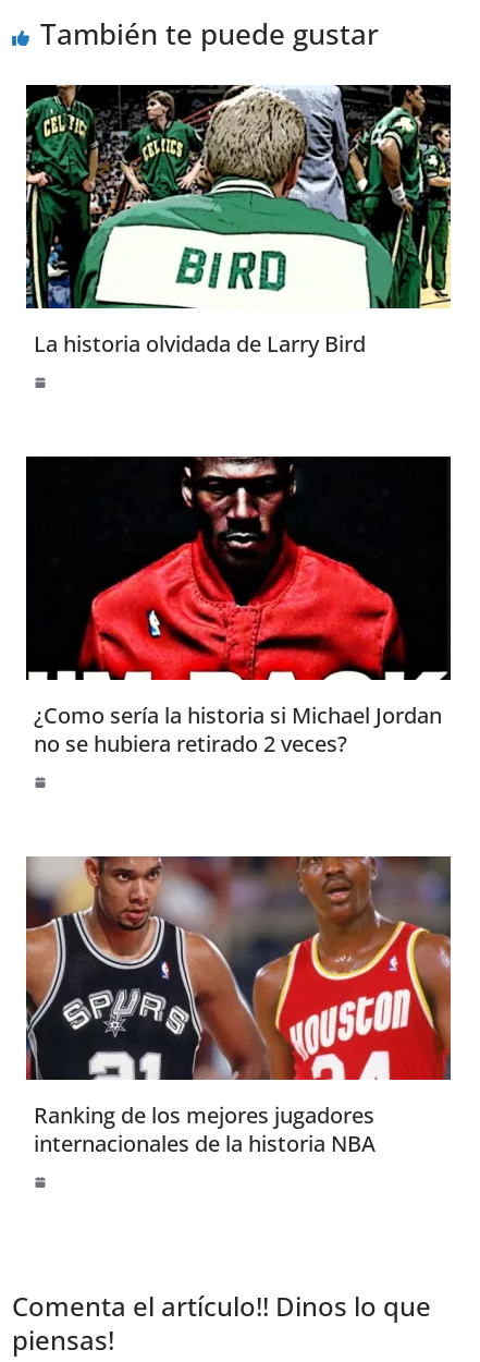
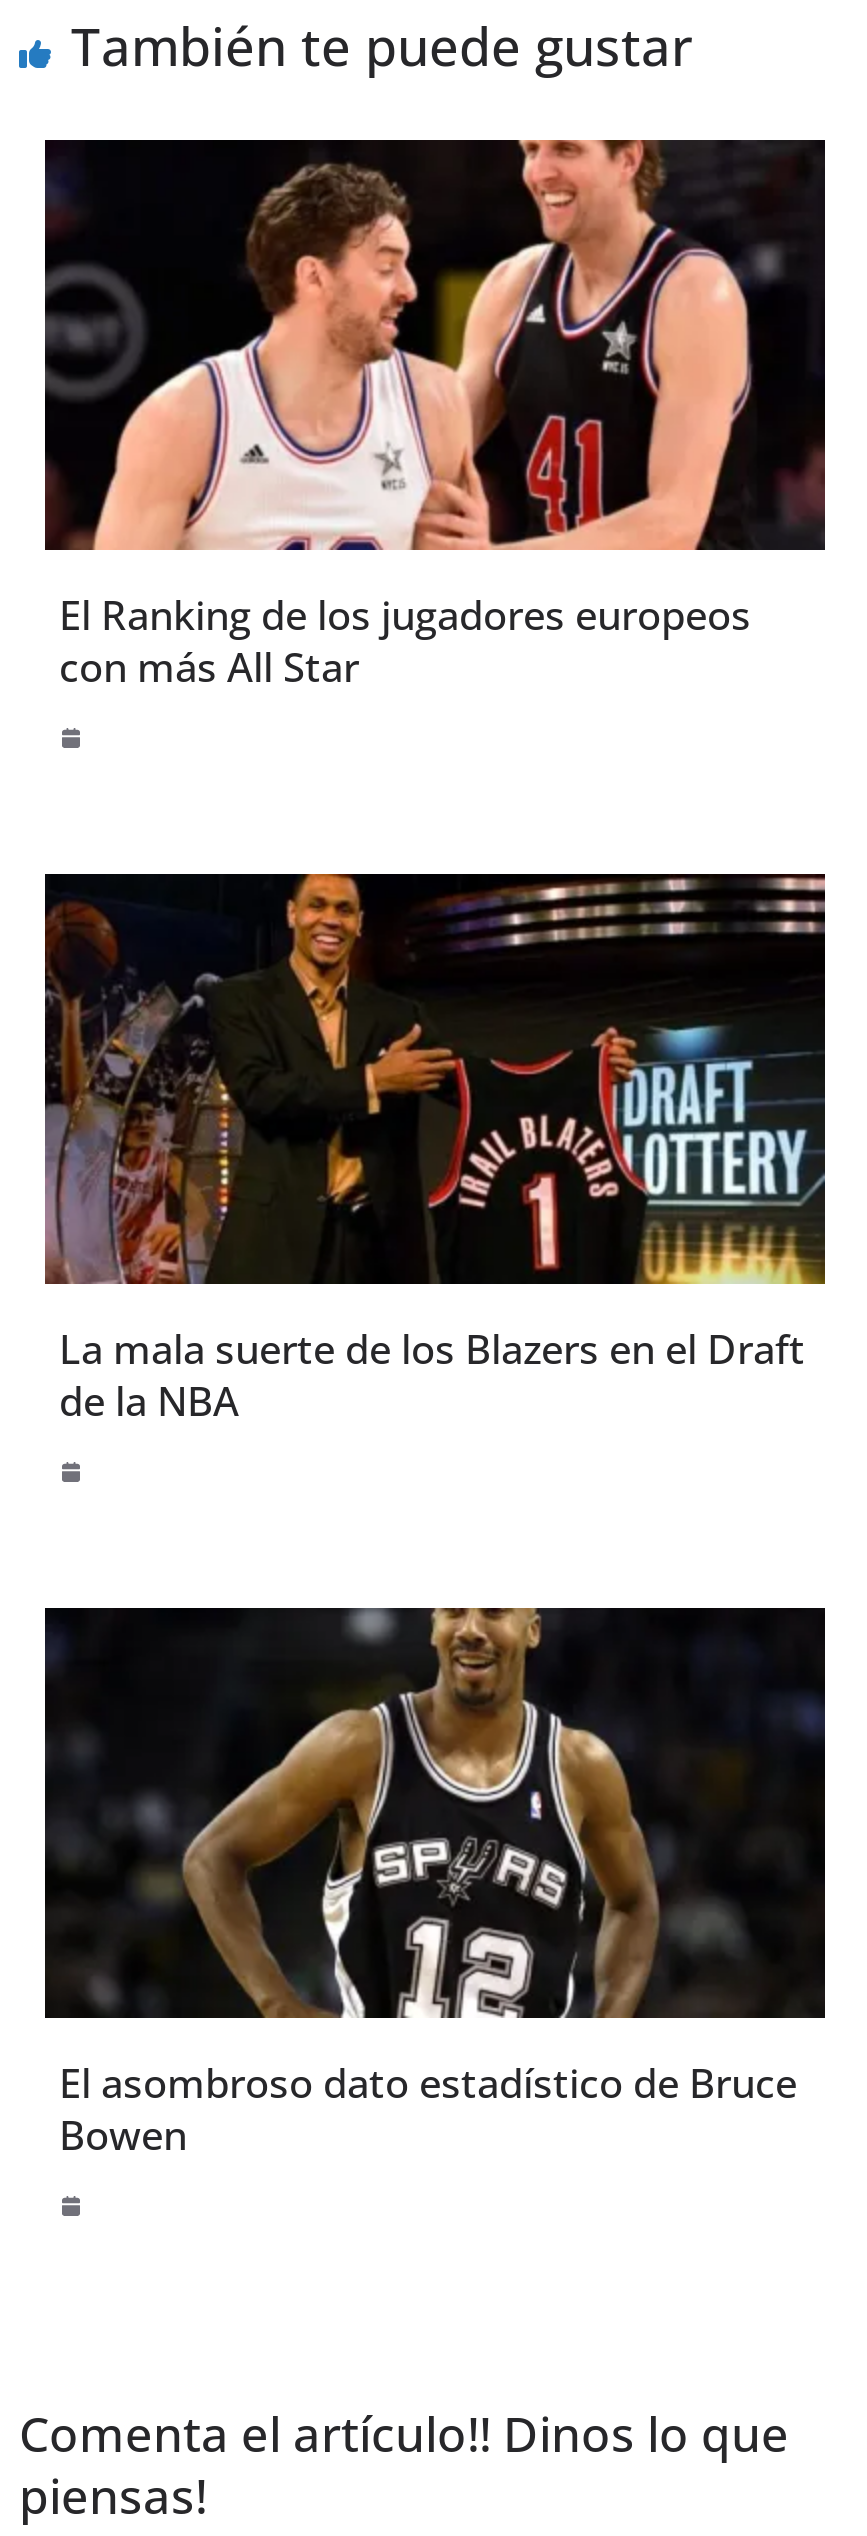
- [image]
- La historia olvidada de Larry Bird
+ [image]
+ El Ranking de los jugadores europeos
+ con más All Star

- [image]
- ¿Como sería la historia si Michael Jordan
- no se hubiera retirado 2 veces?
+ [image]
+ La mala suerte de los Blazers en el Draft
+ de la NBA

- [image]
- Ranking de los mejores jugadores
- internacionales de la historia NBA
+ [image]
+ El asombroso dato estadístico de Bruce
+ Bowen
